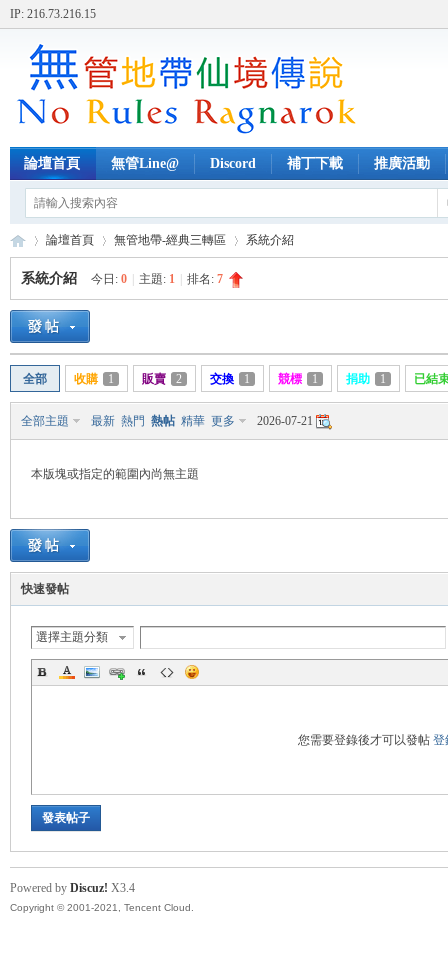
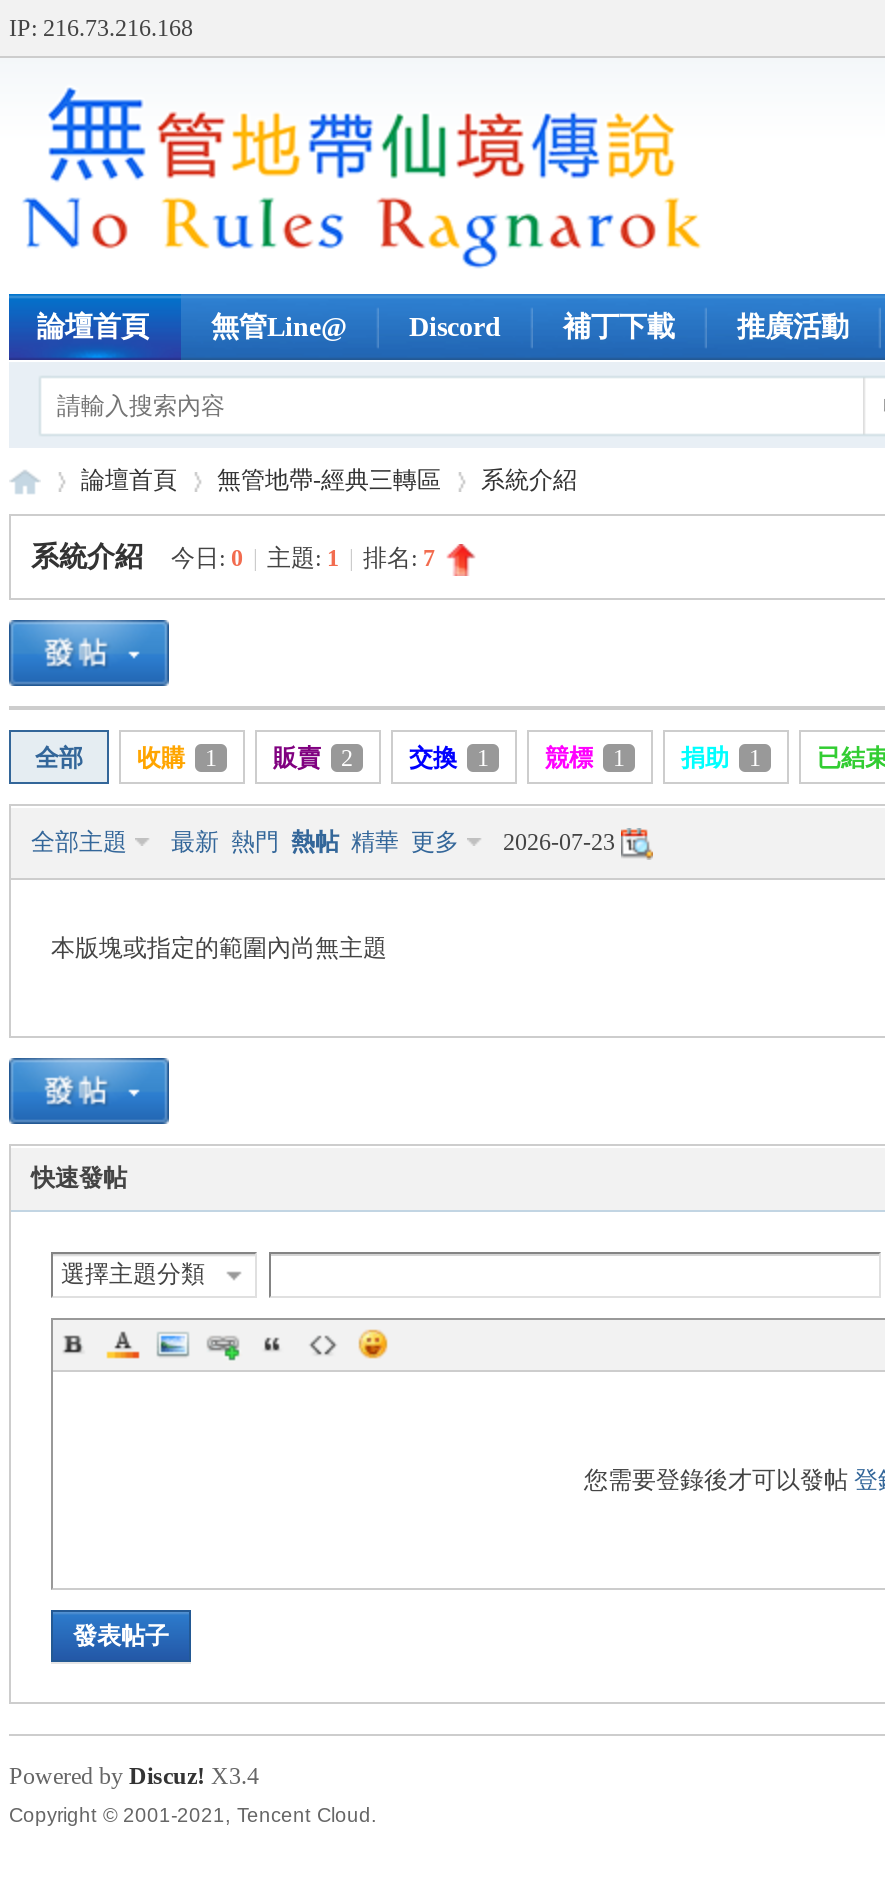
- IP: 216.73.216.15
+ IP: 216.73.216.168

- 全部主題 最新 熱門 熱帖 精華 更多 2026-07-21
+ 全部主題 最新 熱門 熱帖 精華 更多 2026-07-23
